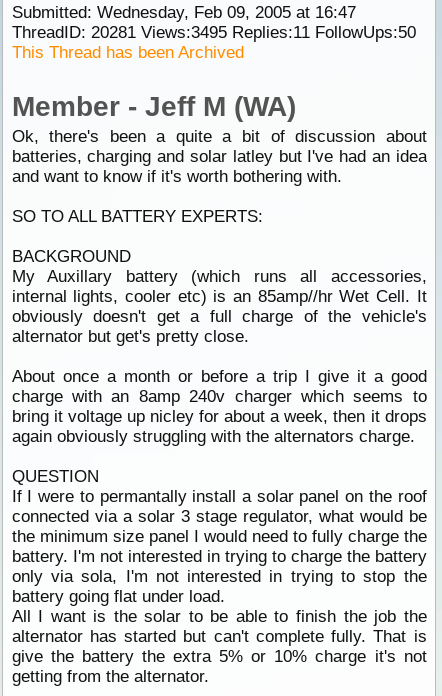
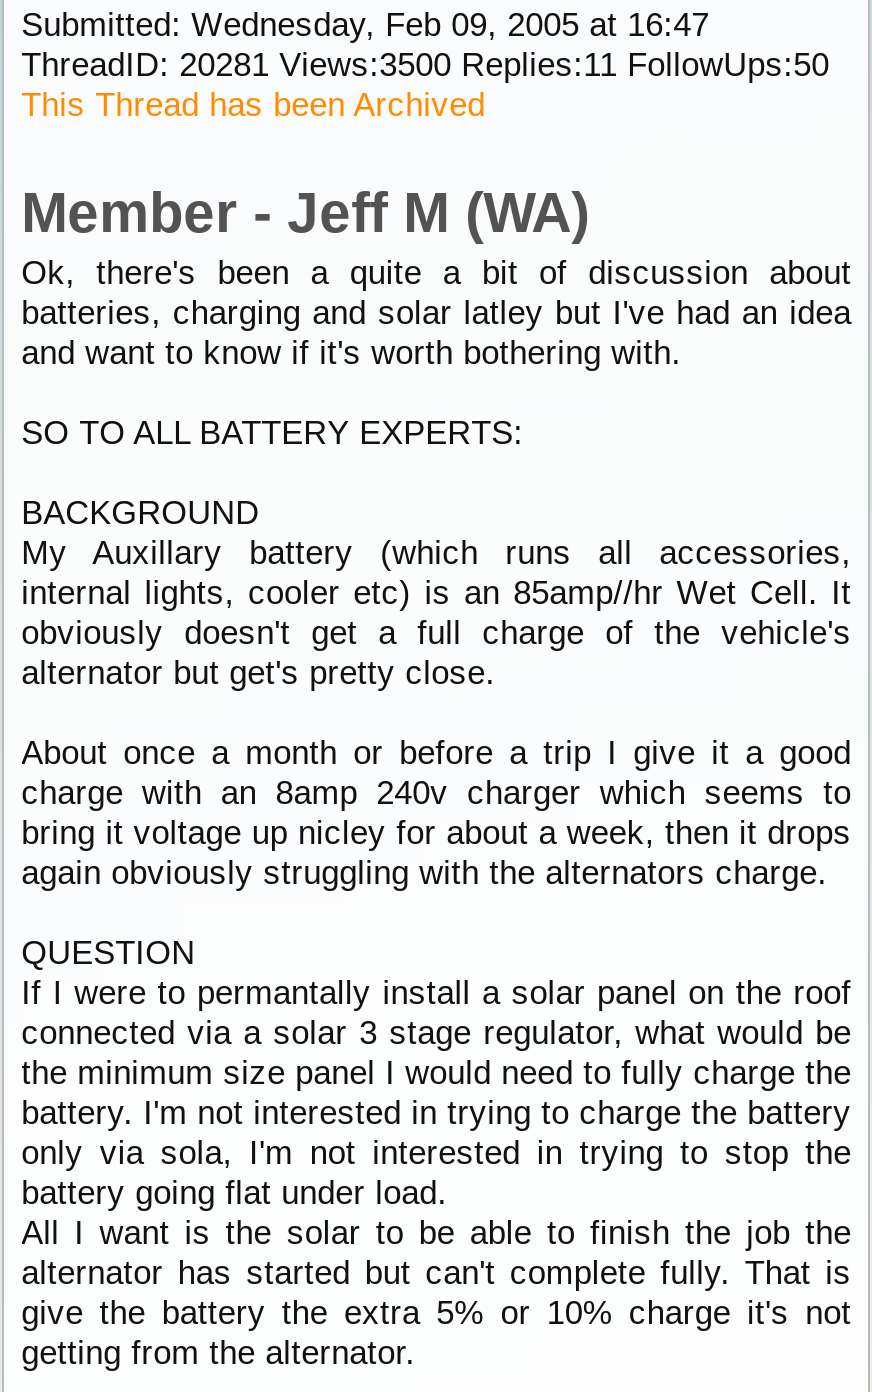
- ThreadID: 20281 Views:3495 Replies:11 FollowUps:50
+ ThreadID: 20281 Views:3500 Replies:11 FollowUps:50
